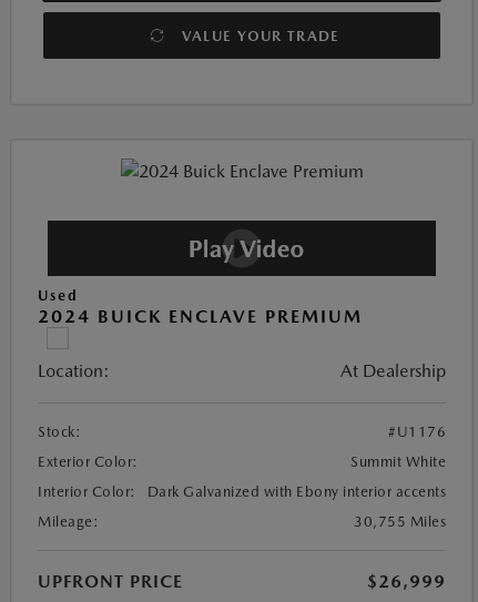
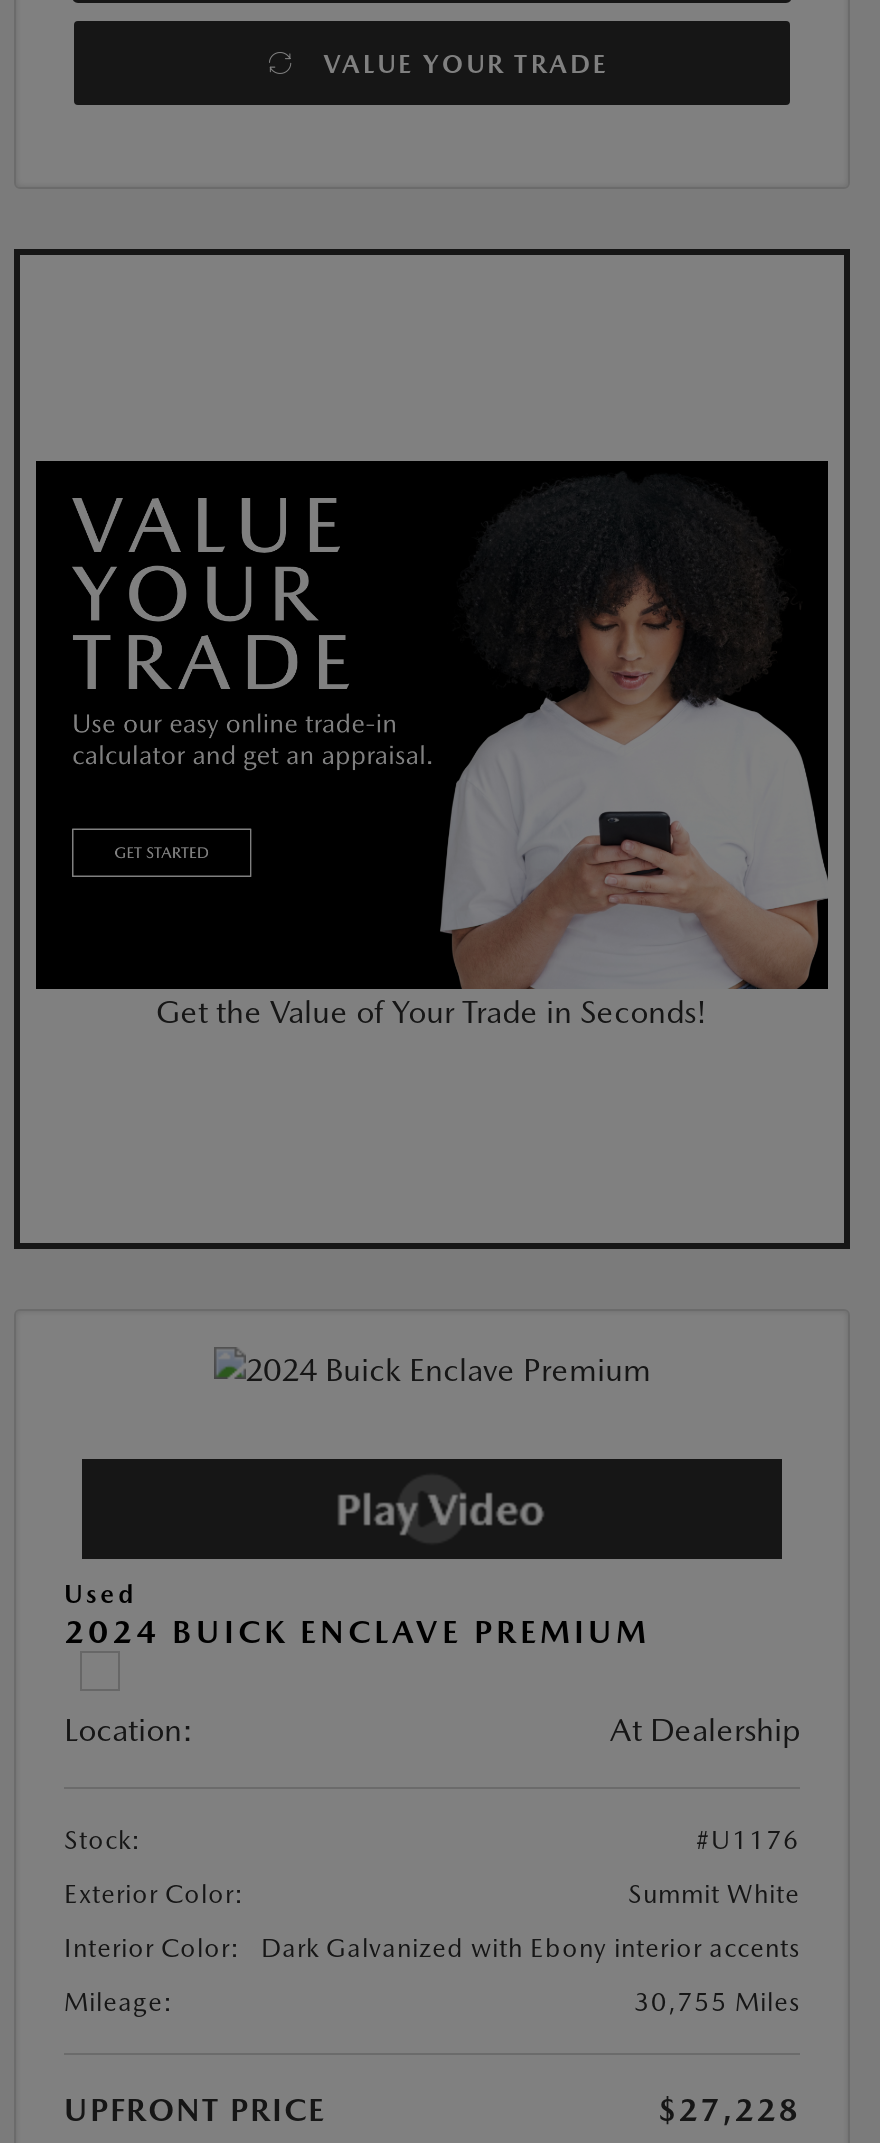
+ [image]
+ Get the Value of Your Trade in Seconds!

- $26,999
+ $27,228
